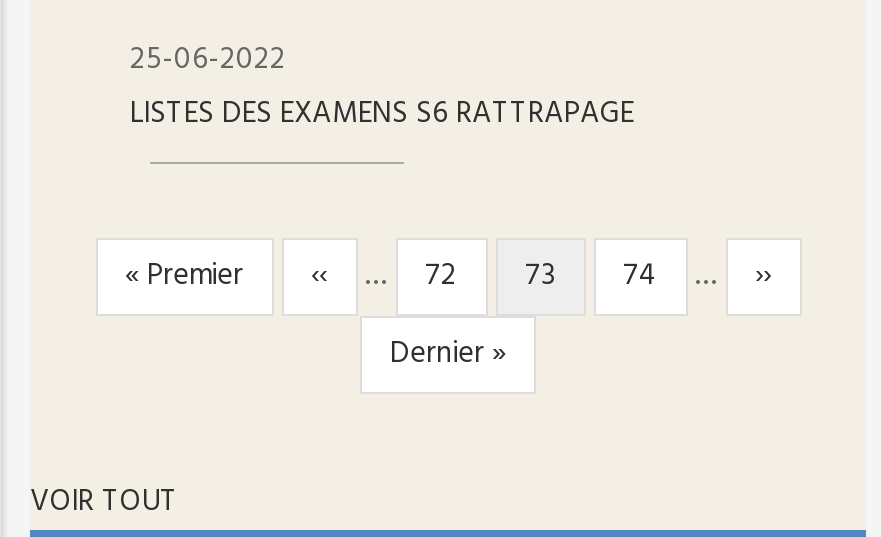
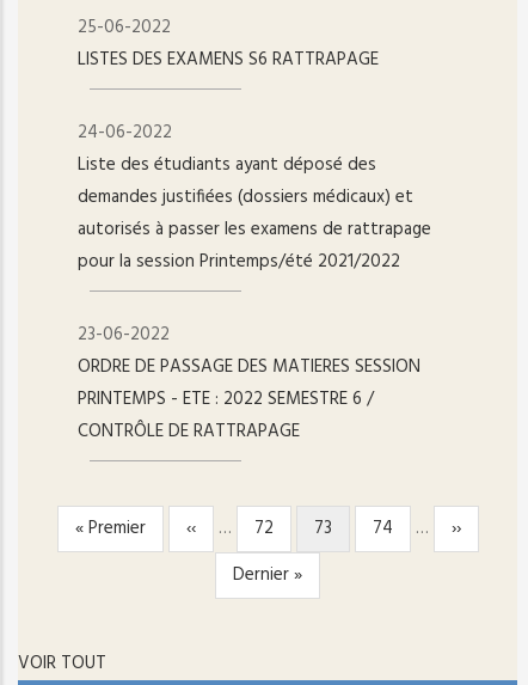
+ 24-06-2022
+ Liste des étudiants ayant déposé des
+ demandes justifiées (dossiers médicaux) et
+ autorisés à passer les examens de rattrapage
+ pour la session Printemps/été 2021/2022
+ 23-06-2022
+ ORDRE DE PASSAGE DES MATIERES SESSION
+ PRINTEMPS - ETE : 2022 SEMESTRE 6 /
+ CONTRÔLE DE RATTRAPAGE
